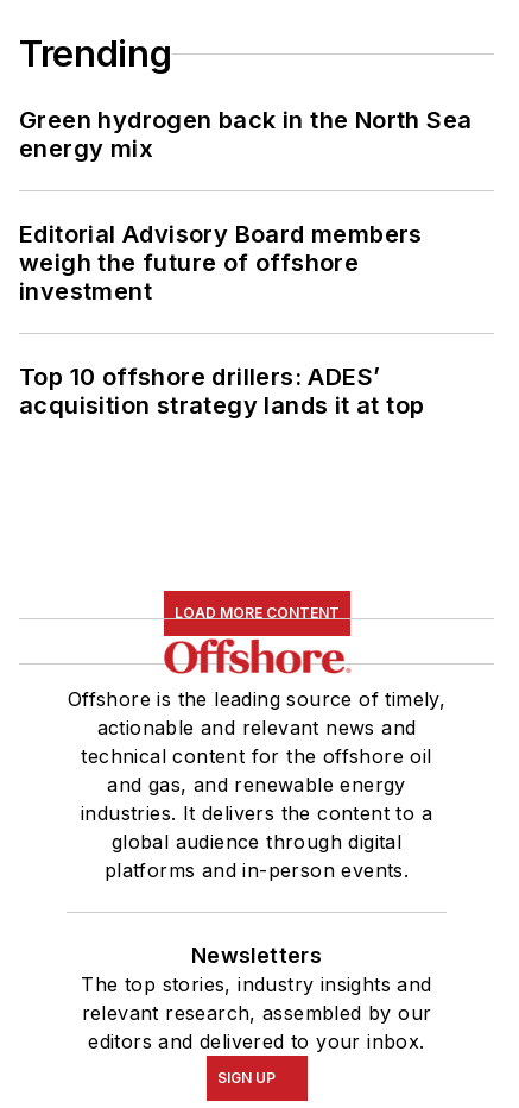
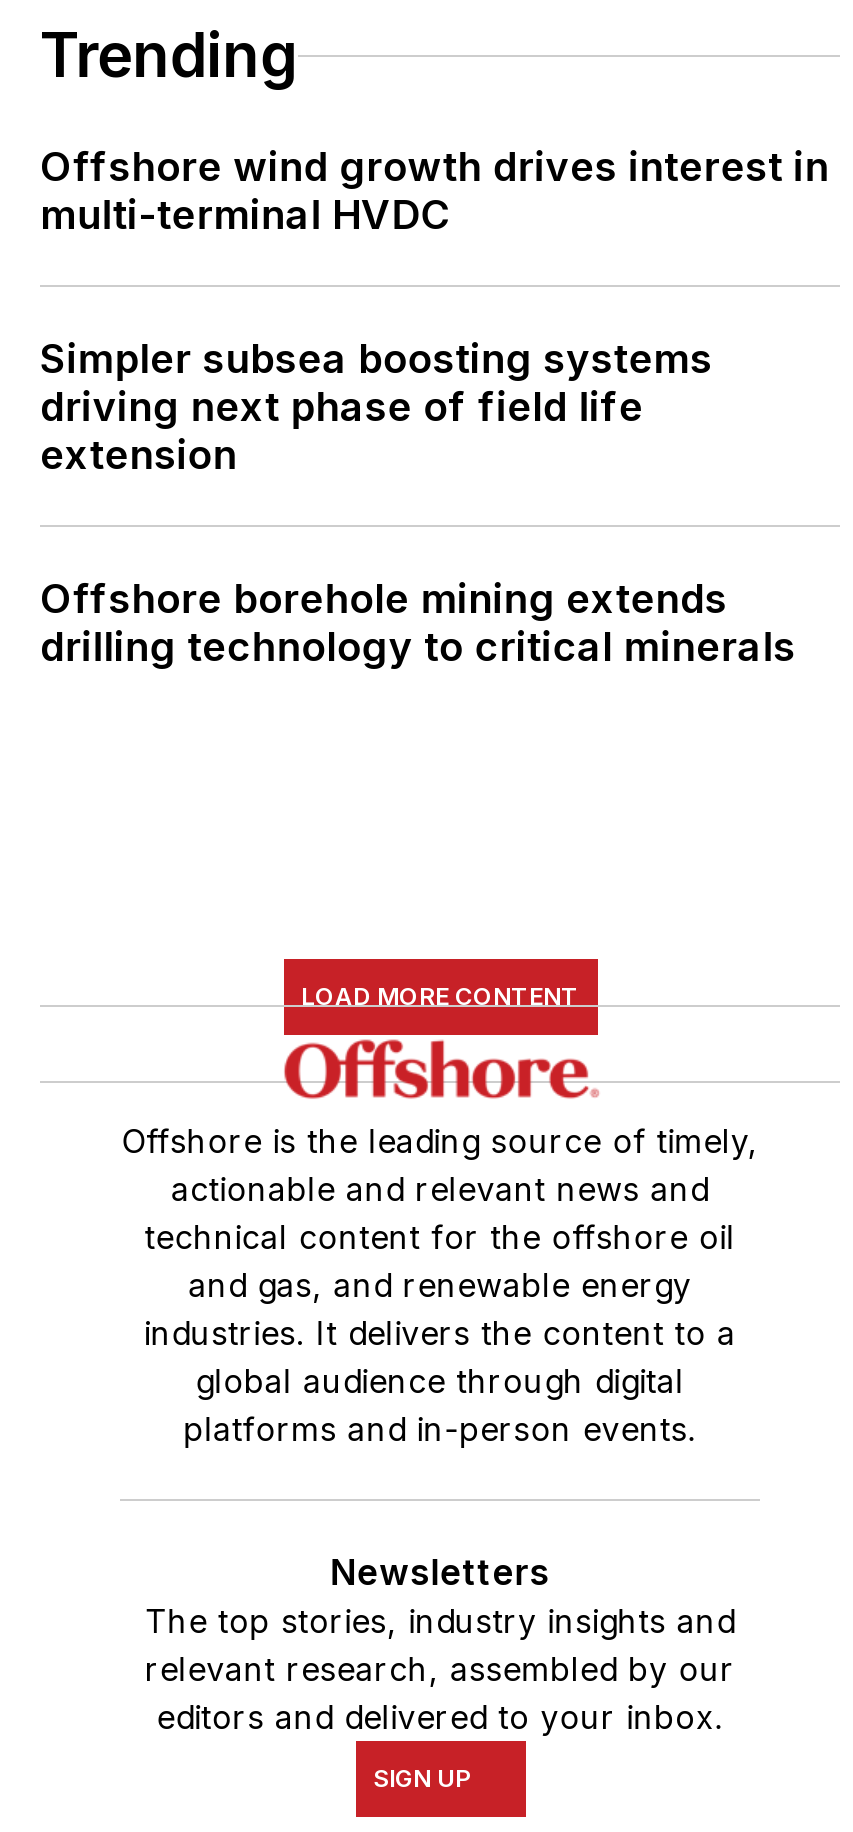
- Green hydrogen back in the North Sea
- energy mix
+ Offshore wind growth drives interest in
+ multi-terminal HVDC

- Editorial Advisory Board members
- weigh the future of offshore
- investment
+ Simpler subsea boosting systems
+ driving next phase of field life
+ extension

- Top 10 offshore drillers: ADES’
- acquisition strategy lands it at top
+ Offshore borehole mining extends
+ drilling technology to critical minerals
